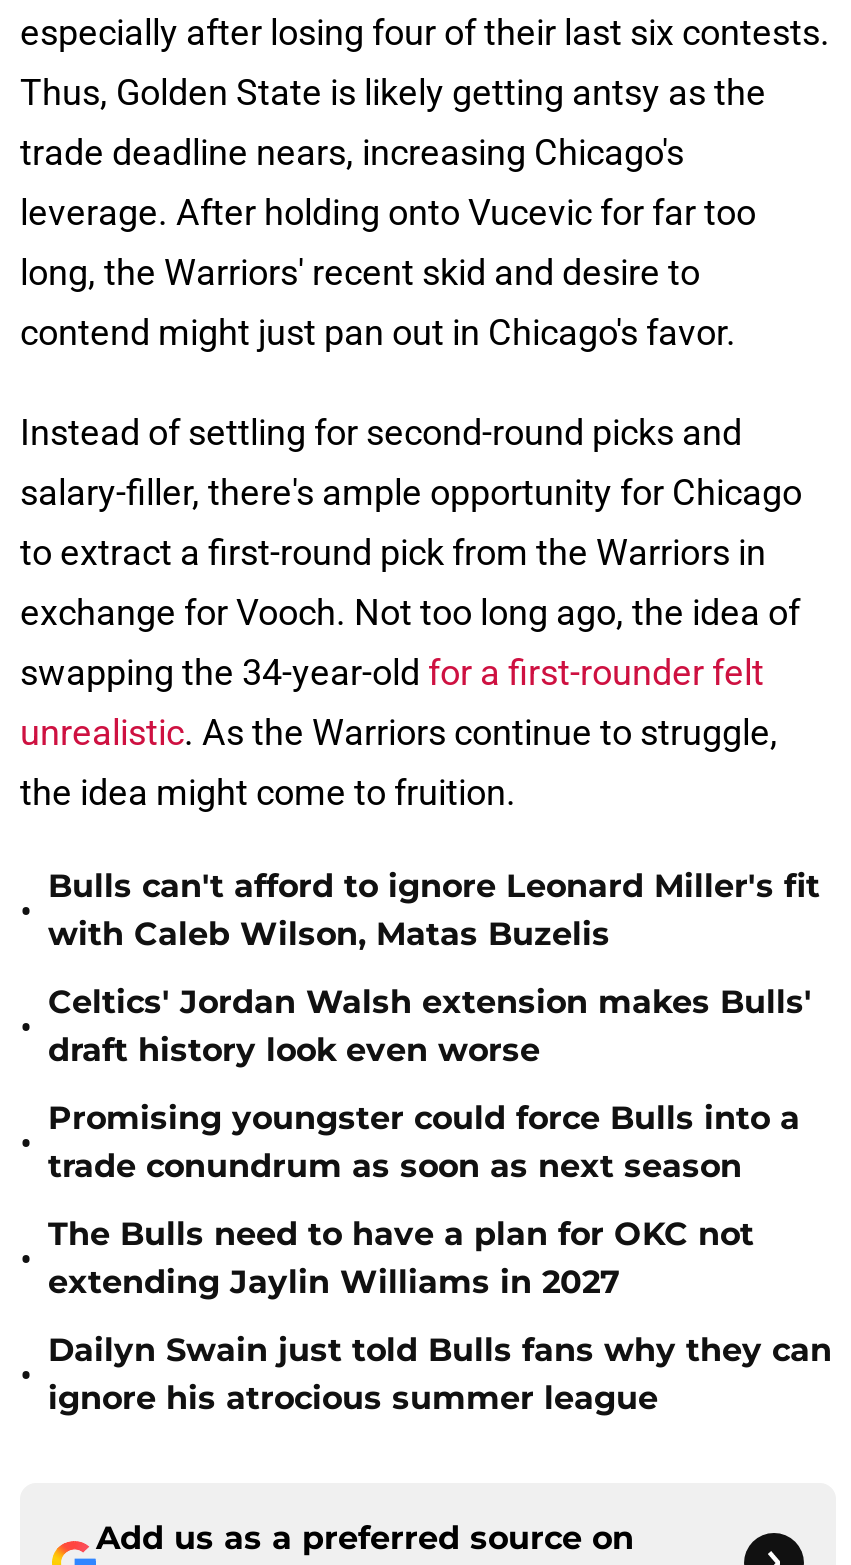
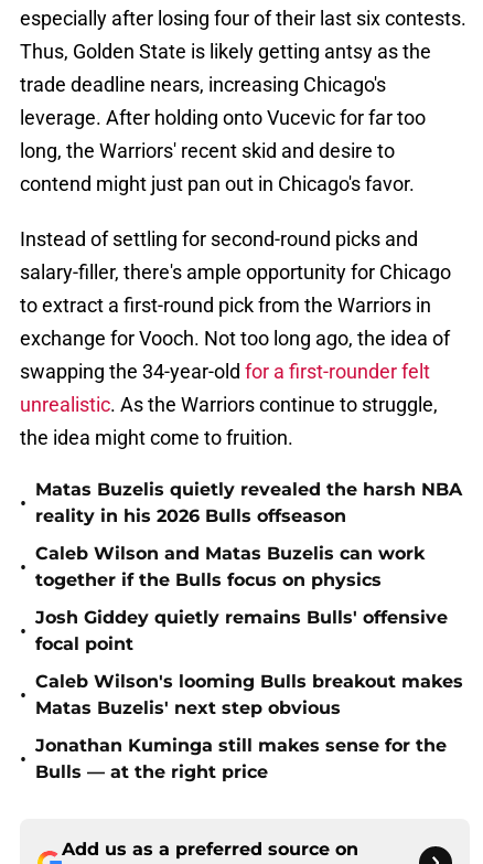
- Bulls can't afford to ignore Leonard Miller's fit
- with Caleb Wilson, Matas Buzelis
+ Matas Buzelis quietly revealed the harsh NBA
+ reality in his 2026 Bulls offseason

- Celtics' Jordan Walsh extension makes Bulls'
- draft history look even worse
+ Caleb Wilson and Matas Buzelis can work
+ together if the Bulls focus on physics

- Promising youngster could force Bulls into a
- trade conundrum as soon as next season
+ Josh Giddey quietly remains Bulls' offensive
+ focal point

- The Bulls need to have a plan for OKC not
- extending Jaylin Williams in 2027
+ Caleb Wilson's looming Bulls breakout makes
+ Matas Buzelis' next step obvious

- Dailyn Swain just told Bulls fans why they can
- ignore his atrocious summer league
+ Jonathan Kuminga still makes sense for the
+ Bulls — at the right price
